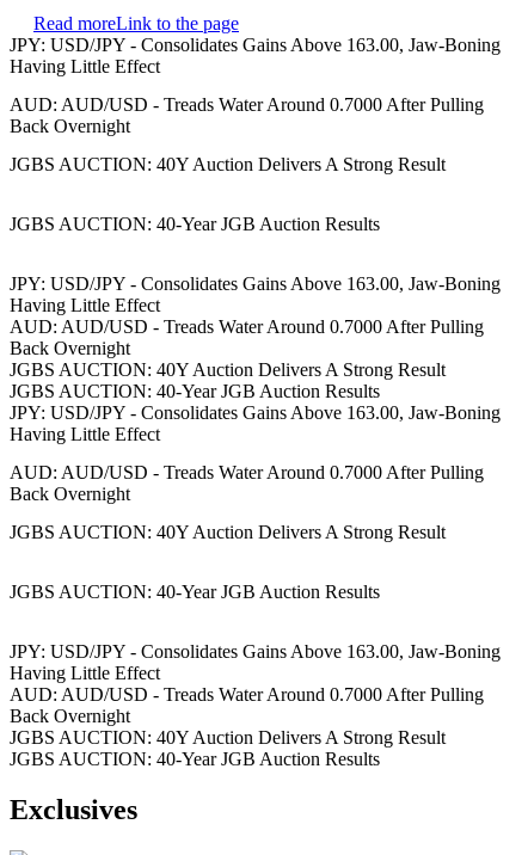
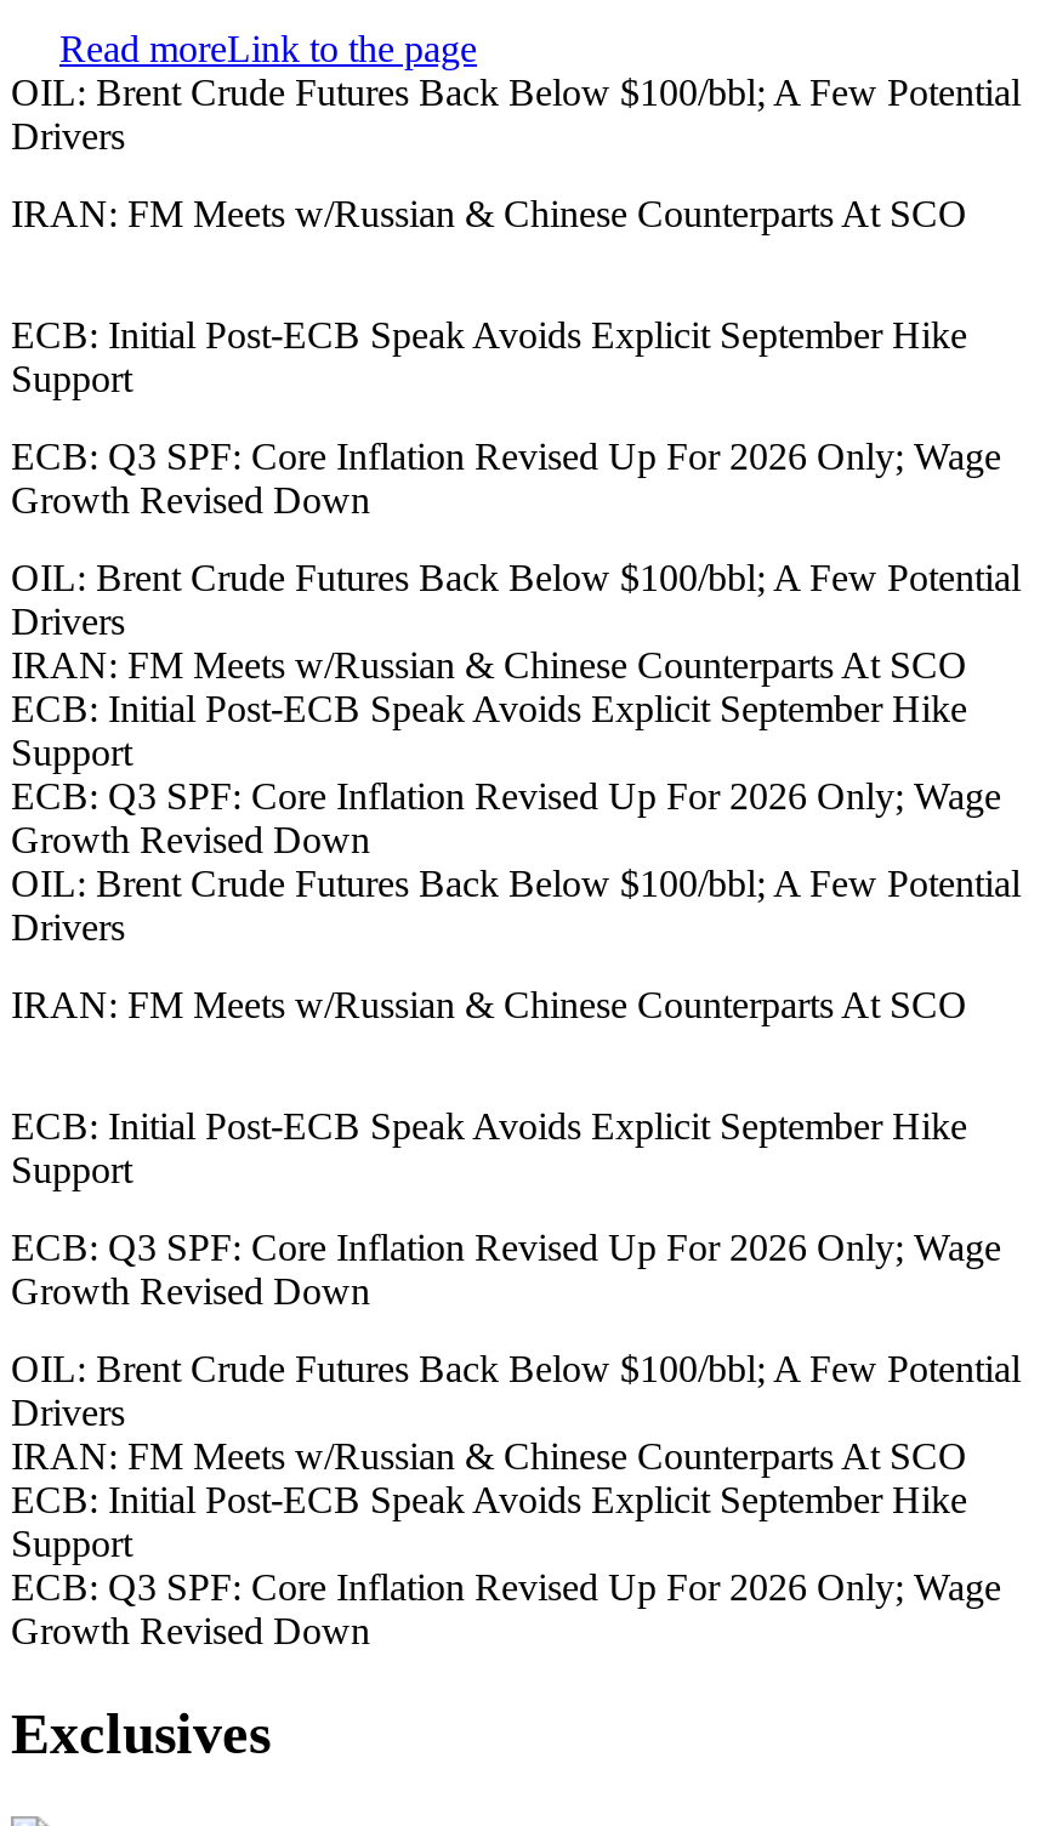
- JPY: USD/JPY - Consolidates Gains Above 163.00, Jaw-Boning
- Having Little Effect
+ OIL: Brent Crude Futures Back Below $100/bbl; A Few Potential
+ Drivers

- AUD: AUD/USD - Treads Water Around 0.7000 After Pulling
- Back Overnight
+ IRAN: FM Meets w/Russian & Chinese Counterparts At SCO

- JGBS AUCTION: 40Y Auction Delivers A Strong Result
+ ECB: Initial Post-ECB Speak Avoids Explicit September Hike
+ Support

- JGBS AUCTION: 40-Year JGB Auction Results
+ ECB: Q3 SPF: Core Inflation Revised Up For 2026 Only; Wage
+ Growth Revised Down

- JPY: USD/JPY - Consolidates Gains Above 163.00, Jaw-Boning
- Having Little Effect
- AUD: AUD/USD - Treads Water Around 0.7000 After Pulling
- Back Overnight
- JGBS AUCTION: 40Y Auction Delivers A Strong Result
- JGBS AUCTION: 40-Year JGB Auction Results
- JPY: USD/JPY - Consolidates Gains Above 163.00, Jaw-Boning
- Having Little Effect
+ OIL: Brent Crude Futures Back Below $100/bbl; A Few Potential
+ Drivers
+ IRAN: FM Meets w/Russian & Chinese Counterparts At SCO
+ ECB: Initial Post-ECB Speak Avoids Explicit September Hike
+ Support
+ ECB: Q3 SPF: Core Inflation Revised Up For 2026 Only; Wage
+ Growth Revised Down
+ OIL: Brent Crude Futures Back Below $100/bbl; A Few Potential
+ Drivers

- AUD: AUD/USD - Treads Water Around 0.7000 After Pulling
- Back Overnight
+ IRAN: FM Meets w/Russian & Chinese Counterparts At SCO

- JGBS AUCTION: 40Y Auction Delivers A Strong Result
+ ECB: Initial Post-ECB Speak Avoids Explicit September Hike
+ Support

- JGBS AUCTION: 40-Year JGB Auction Results
+ ECB: Q3 SPF: Core Inflation Revised Up For 2026 Only; Wage
+ Growth Revised Down

- JPY: USD/JPY - Consolidates Gains Above 163.00, Jaw-Boning
- Having Little Effect
- AUD: AUD/USD - Treads Water Around 0.7000 After Pulling
- Back Overnight
- JGBS AUCTION: 40Y Auction Delivers A Strong Result
- JGBS AUCTION: 40-Year JGB Auction Results
+ OIL: Brent Crude Futures Back Below $100/bbl; A Few Potential
+ Drivers
+ IRAN: FM Meets w/Russian & Chinese Counterparts At SCO
+ ECB: Initial Post-ECB Speak Avoids Explicit September Hike
+ Support
+ ECB: Q3 SPF: Core Inflation Revised Up For 2026 Only; Wage
+ Growth Revised Down
